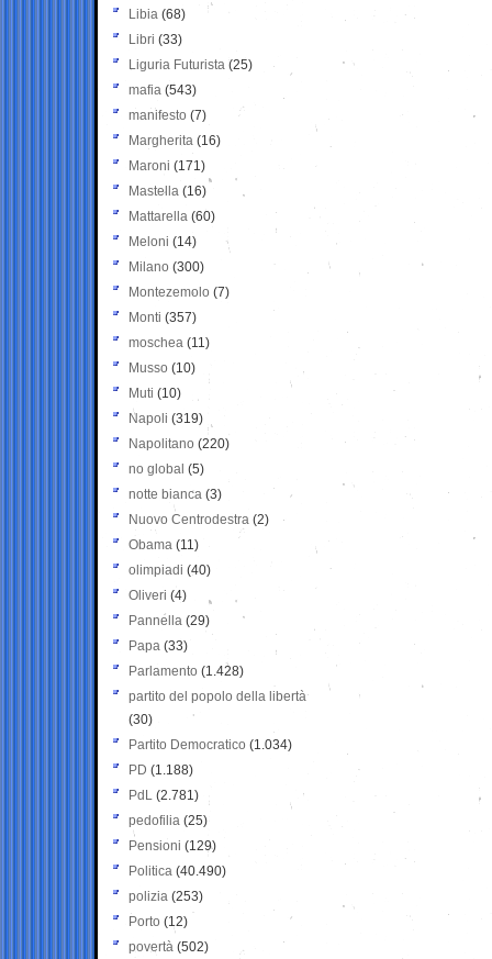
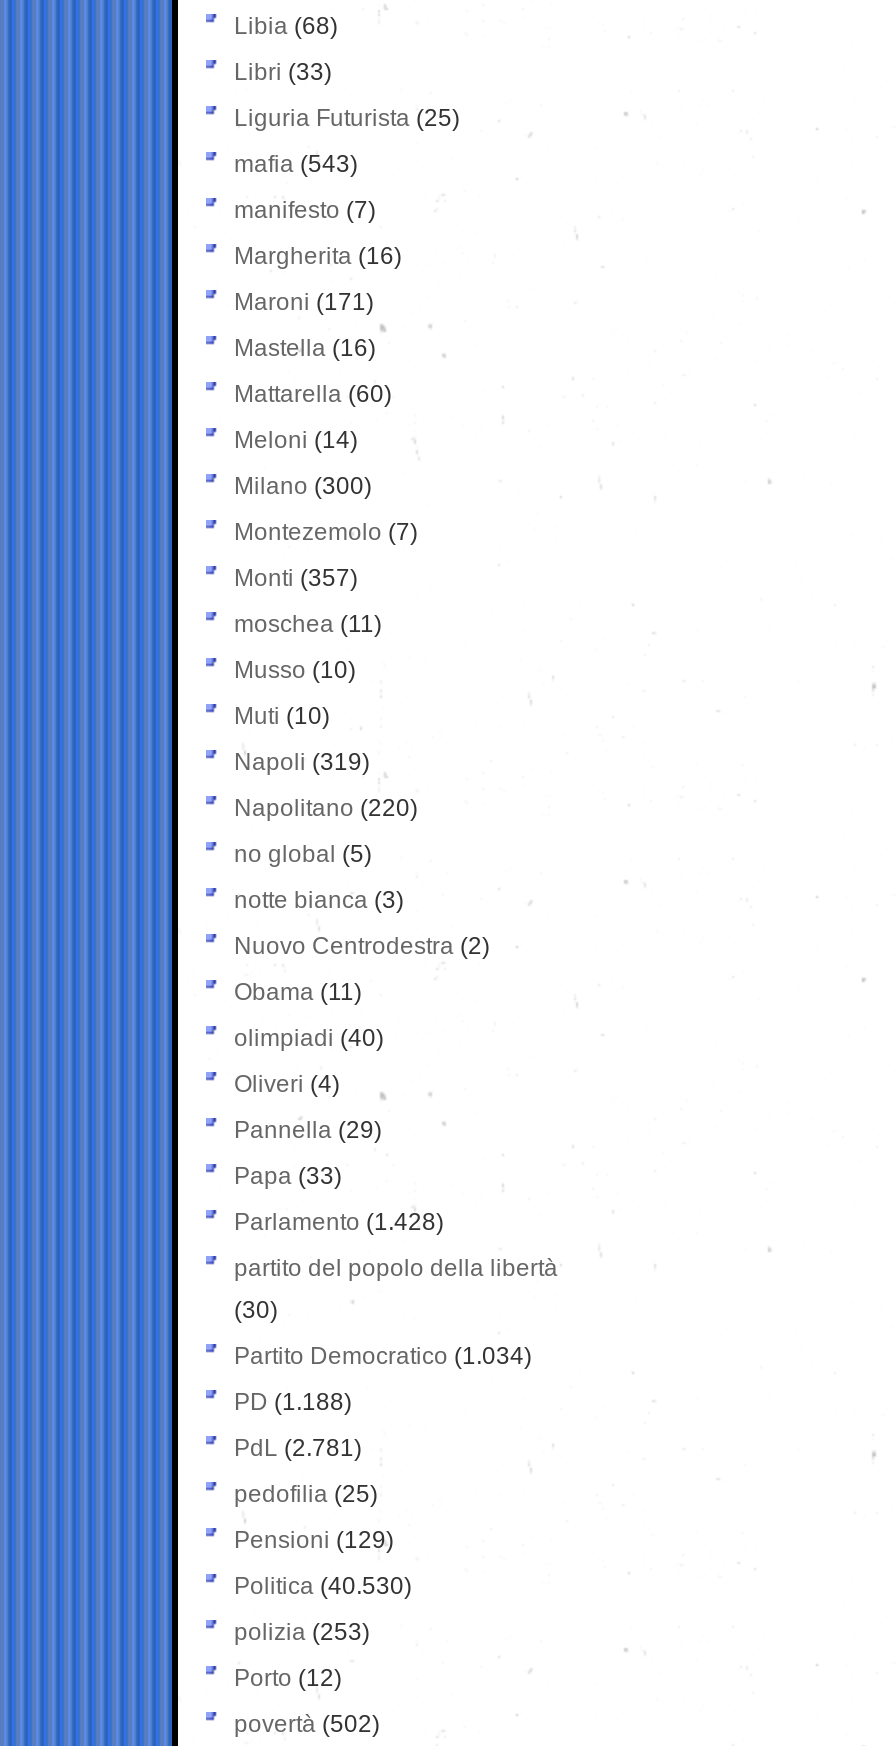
- Politica (40.490)
+ Politica (40.530)
